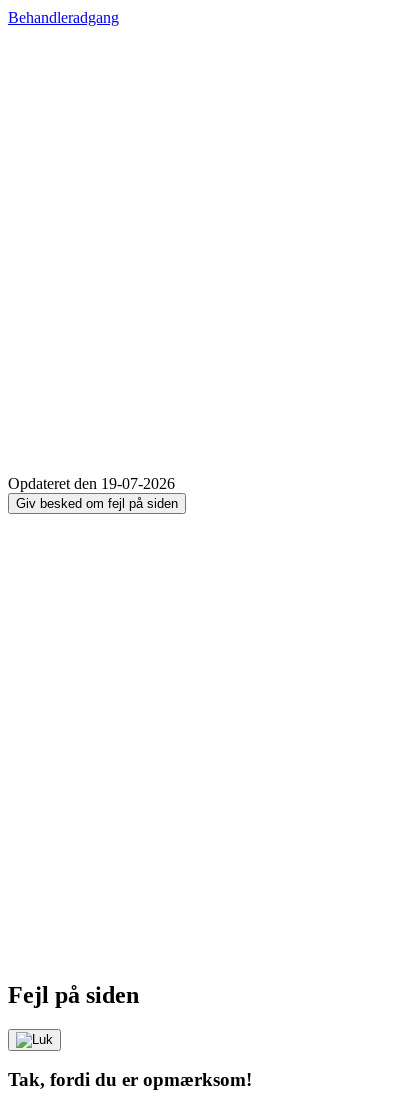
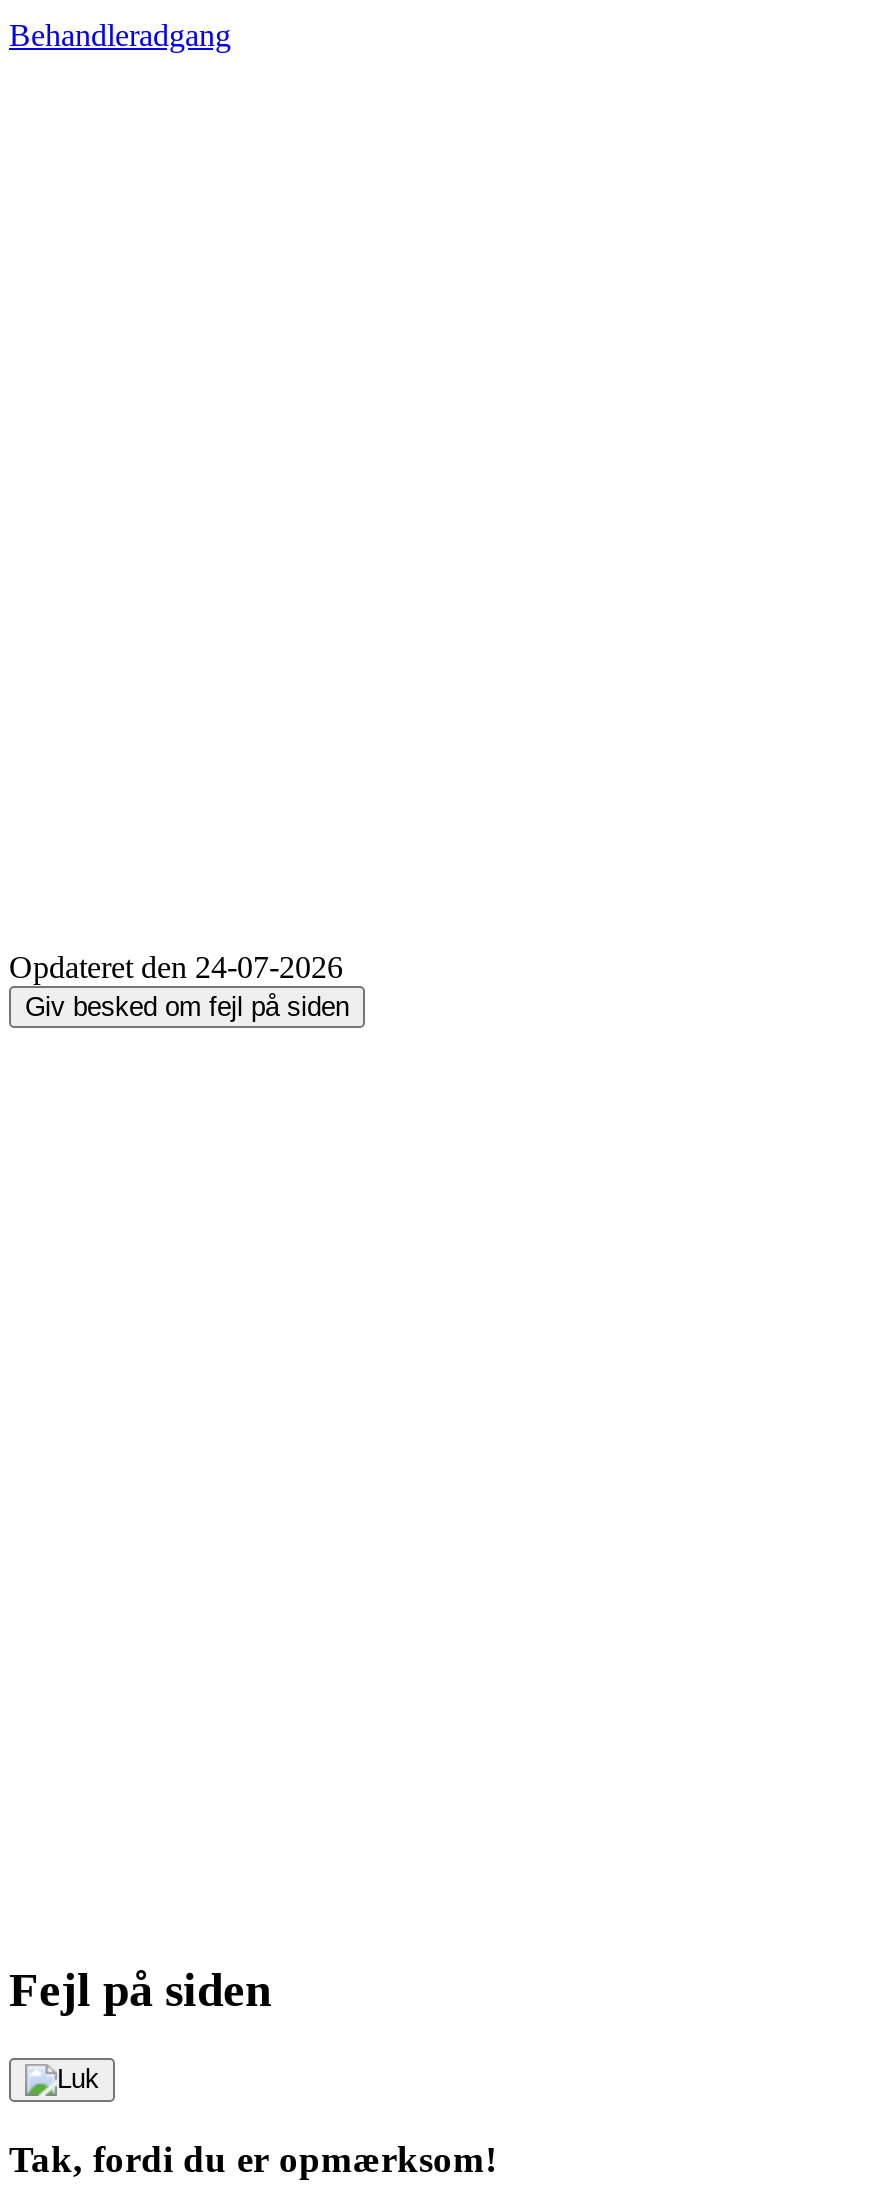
- Opdateret den 19-07-2026
+ Opdateret den 24-07-2026
